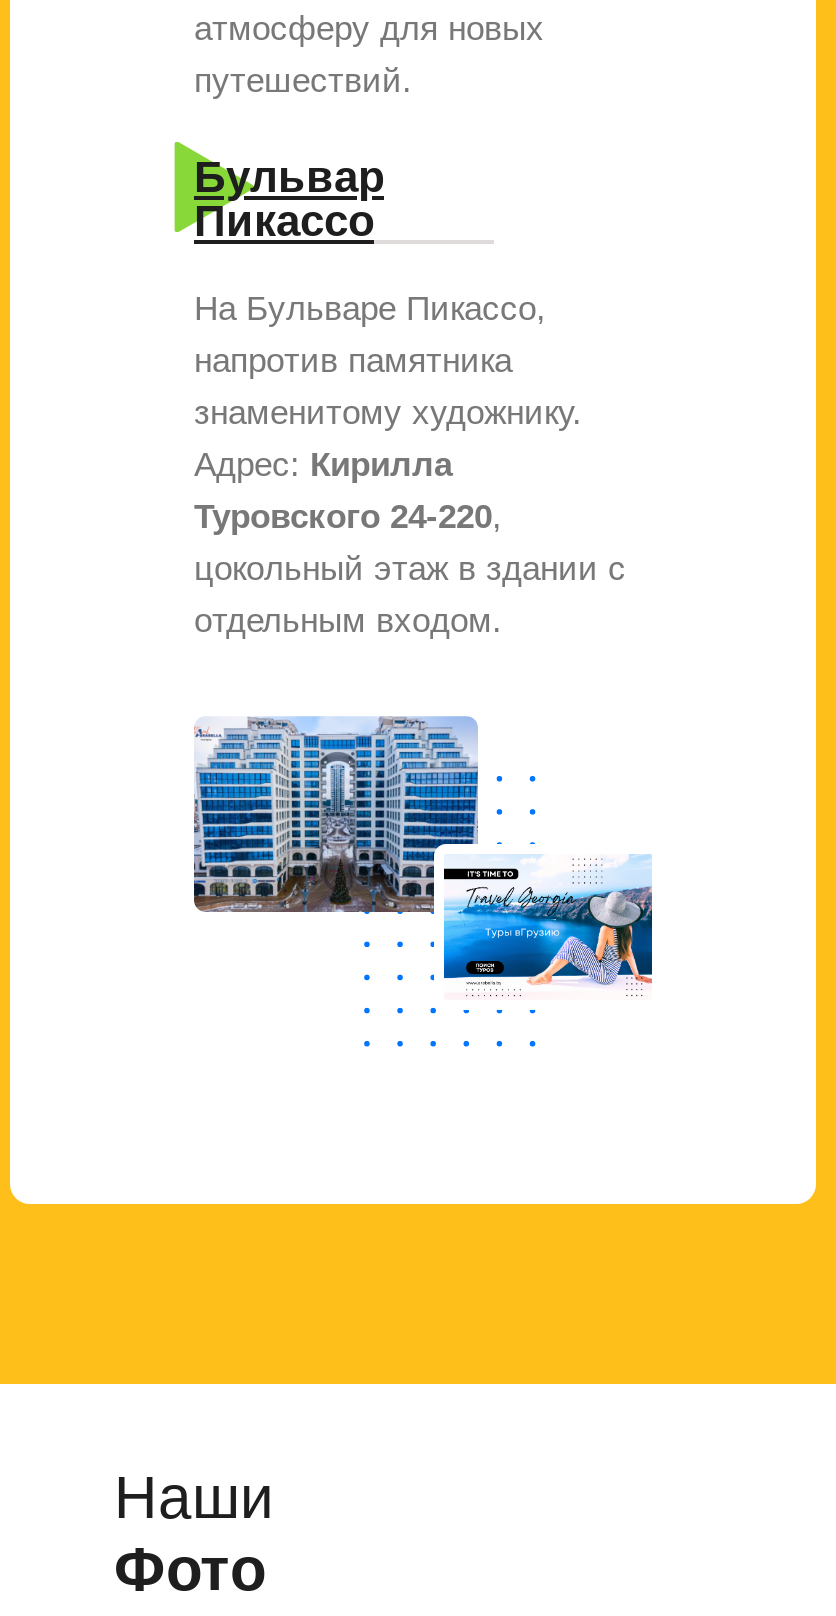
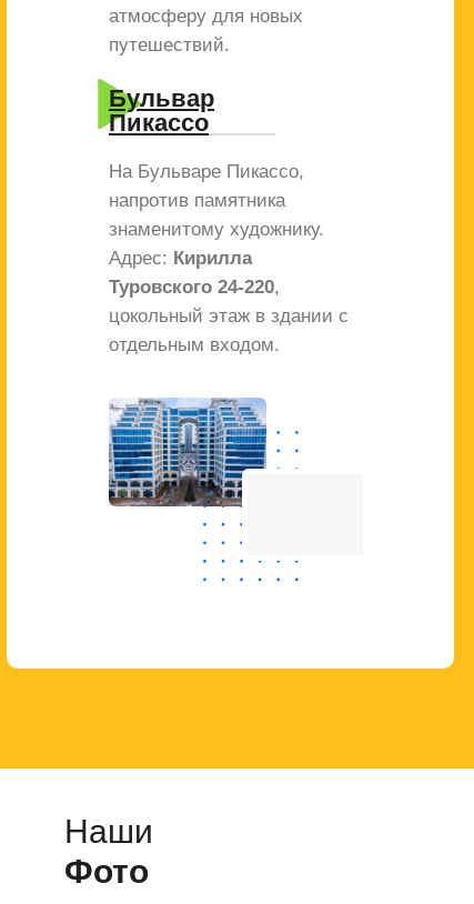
- [image]
